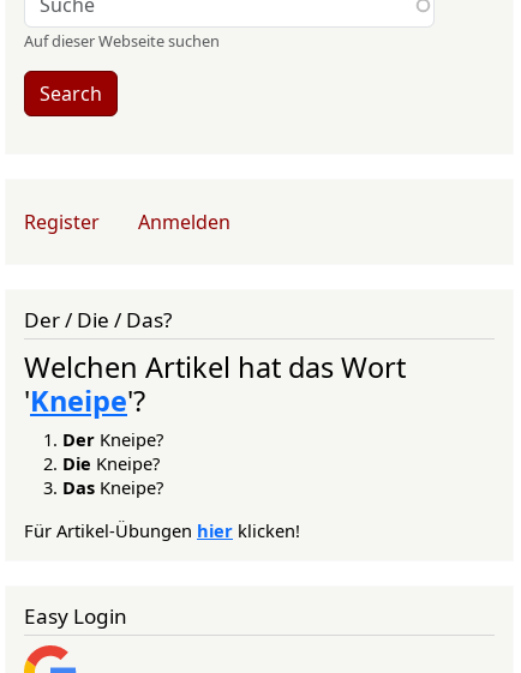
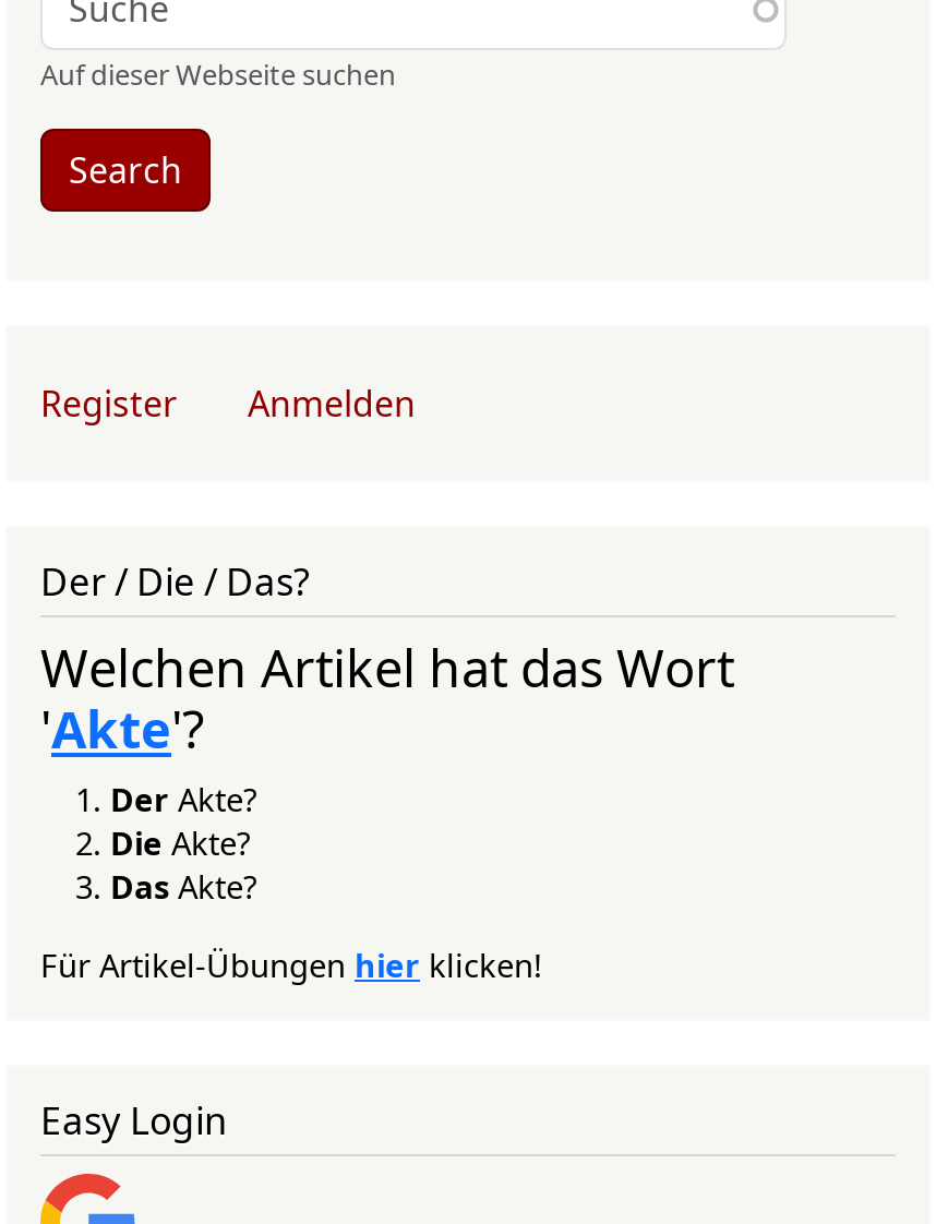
- 'Kneipe'?
- Der Kneipe?
- Die Kneipe?
- Das Kneipe?
+ 'Akte'?
+ Der Akte?
+ Die Akte?
+ Das Akte?
